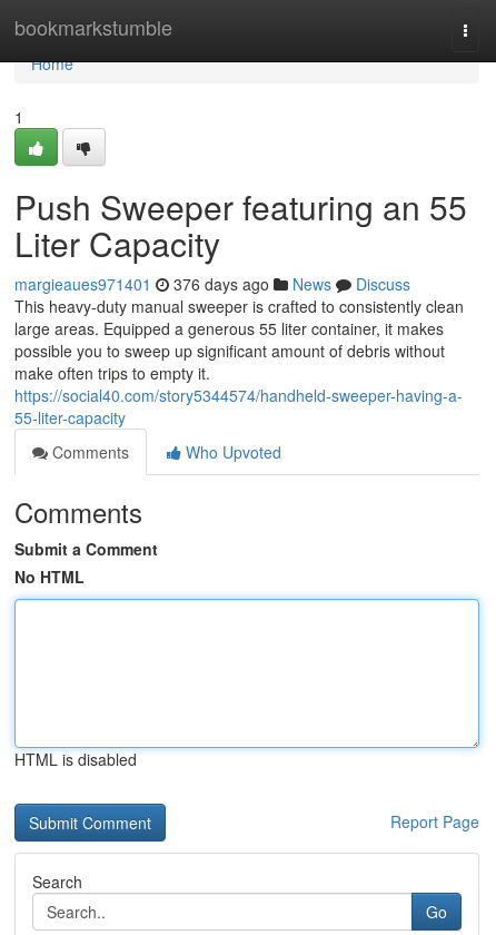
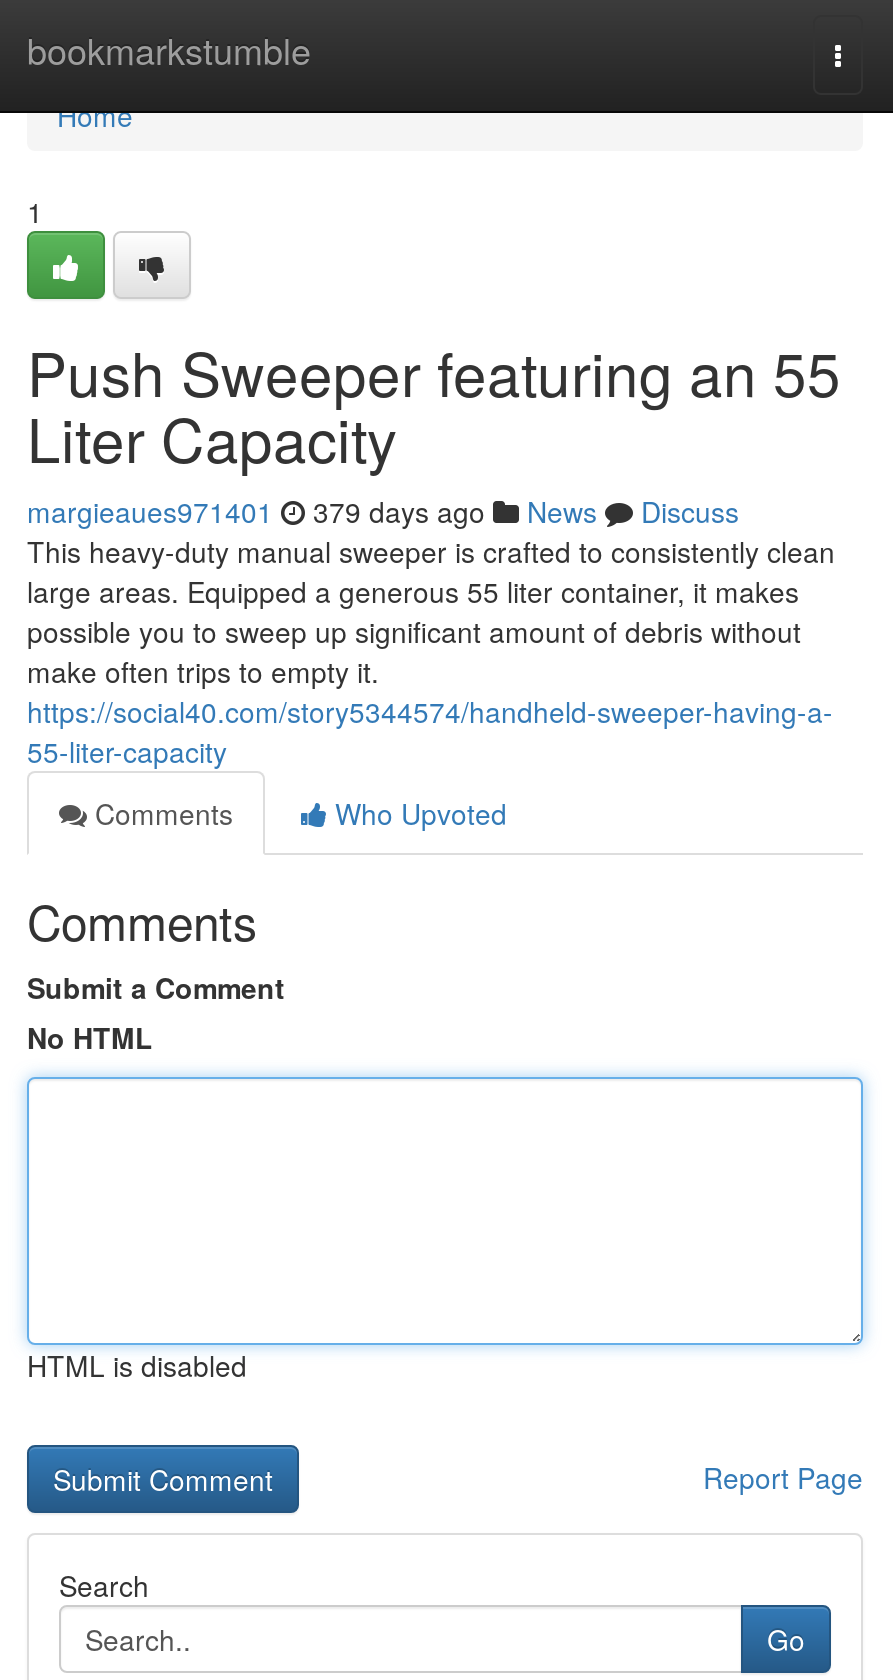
- margieaues971401 376 days ago News Discuss
+ margieaues971401 379 days ago News Discuss
